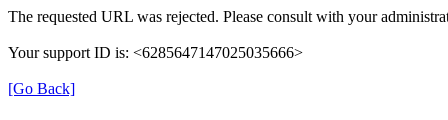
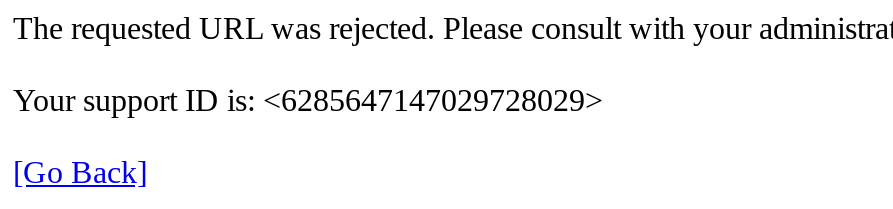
- Your support ID is: <6285647147025035666>
+ Your support ID is: <6285647147029728029>
